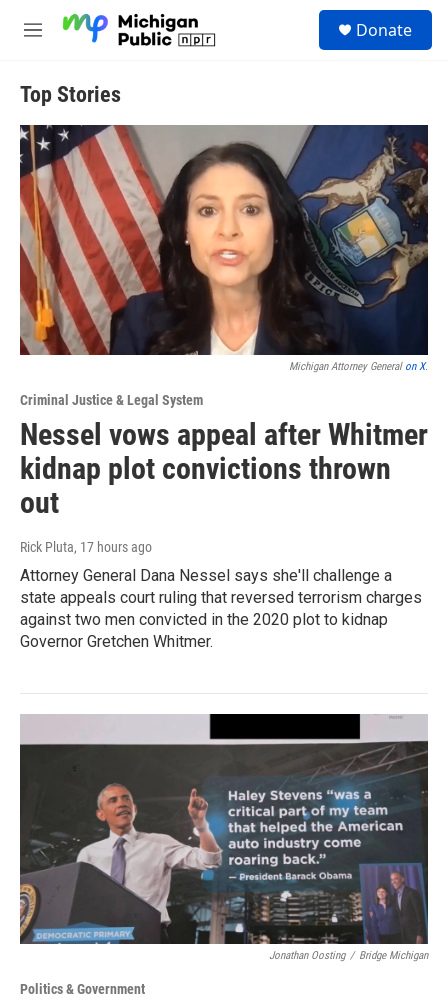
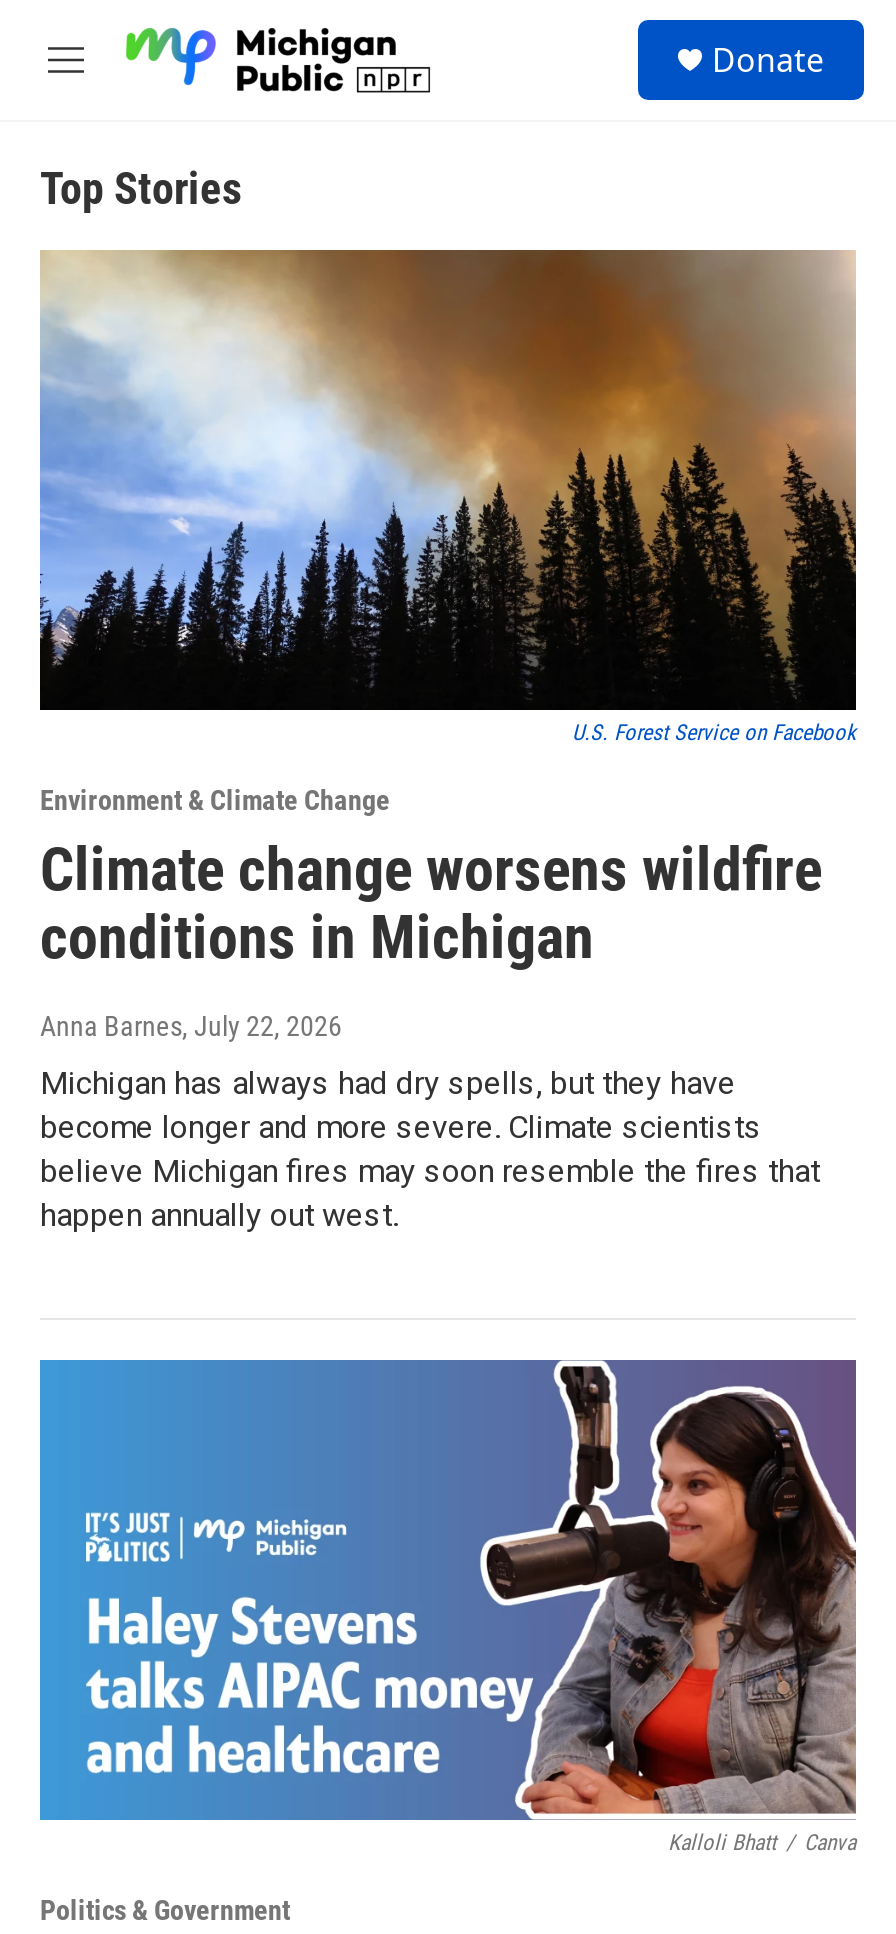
- [image]
- Michigan Attorney General on X.
+ [image]
+ U.S. Forest Service on Facebook

- Criminal Justice & Legal System
- Nessel vows appeal after Whitmer
- kidnap plot convictions thrown
- out
+ Environment & Climate Change
+ Climate change worsens wildfire
+ conditions in Michigan

- Rick Pluta, 17 hours ago
+ Anna Barnes, July 22, 2026

- Attorney General Dana Nessel says she'll challenge a
- state appeals court ruling that reversed terrorism charges
- against two men convicted in the 2020 plot to kidnap
- Governor Gretchen Whitmer.
+ Michigan has always had dry spells, but they have
+ become longer and more severe. Climate scientists
+ believe Michigan fires may soon resemble the fires that
+ happen annually out west.

- [image]
- Jonathan Oosting / Bridge Michigan
+ [image]
+ Kalloli Bhatt / Canva
